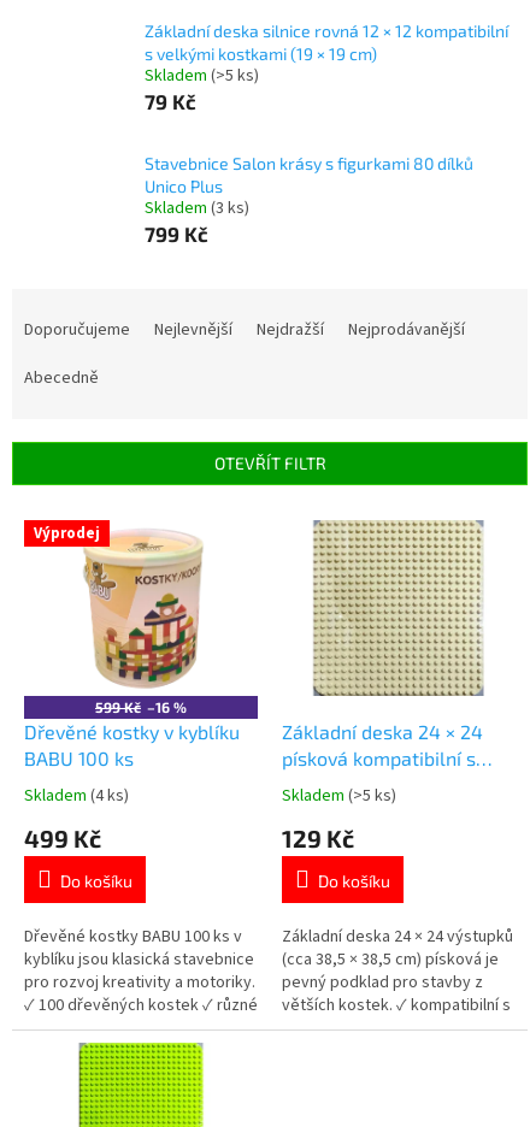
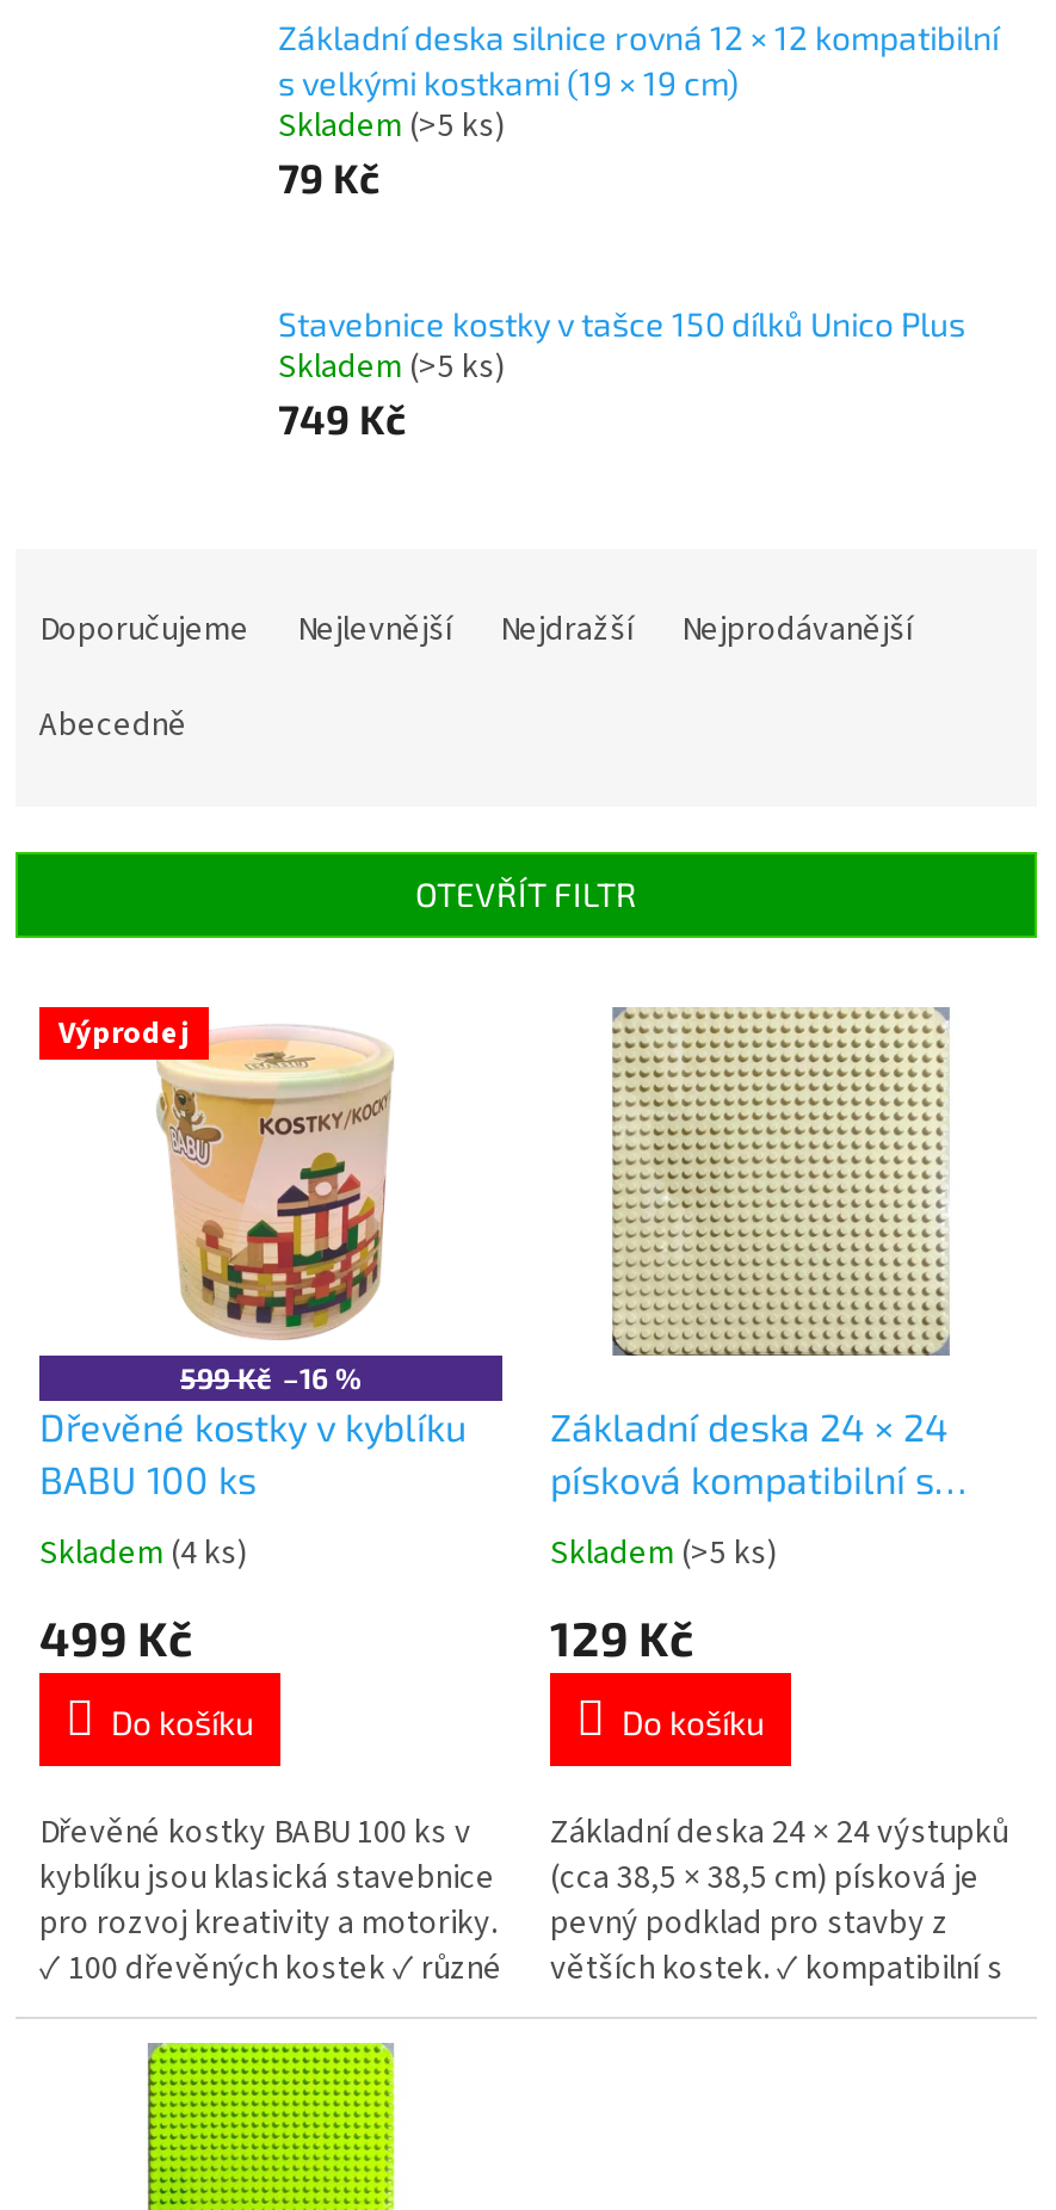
- Stavebnice Salon krásy s figurkami 80 dílků
- Unico Plus
- Skladem (3 ks)
- 799 Kč
+ Stavebnice kostky v tašce 150 dílků Unico Plus
+ Skladem (>5 ks)
+ 749 Kč
